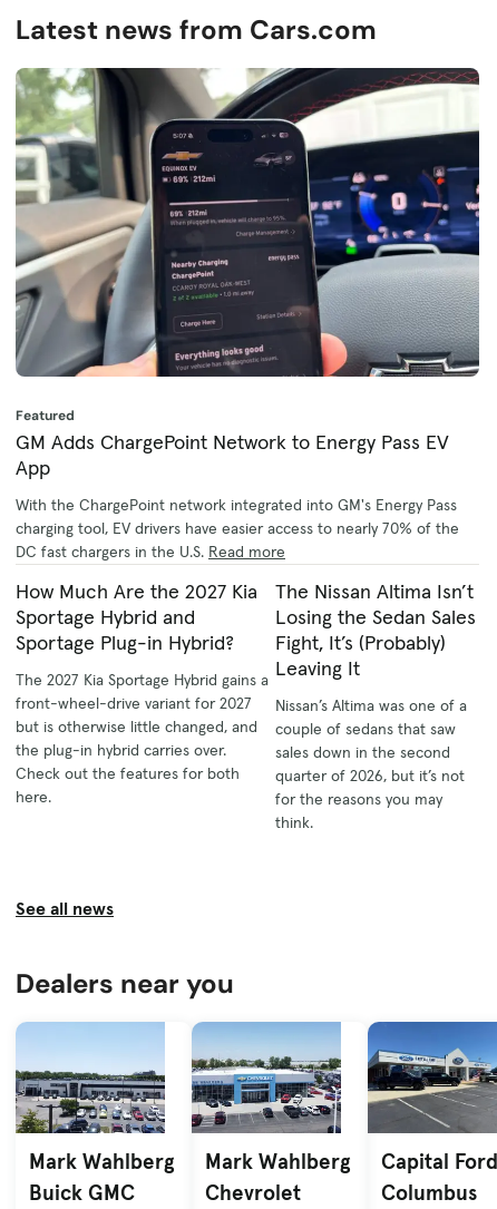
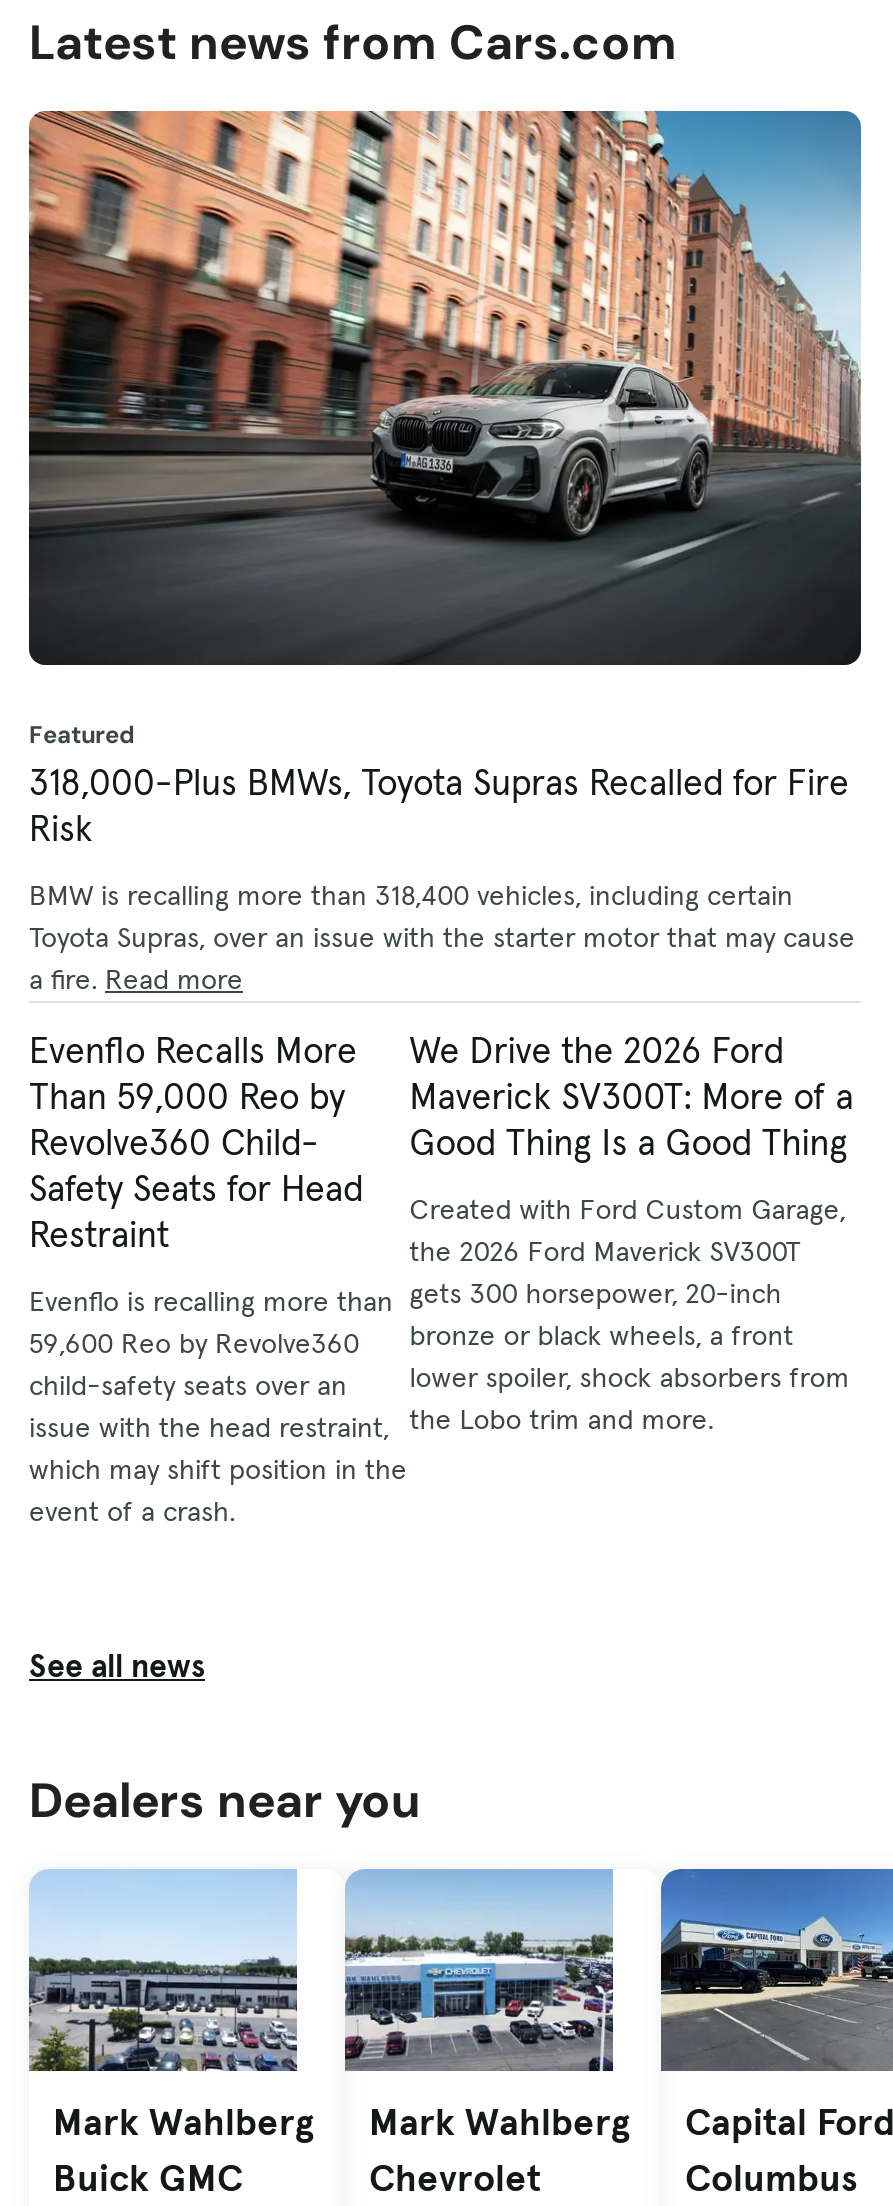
- [image]
+ [image]

- GM Adds ChargePoint Network to Energy Pass EV
- App
+ 318,000-Plus BMWs, Toyota Supras Recalled for Fire
+ Risk

- With the ChargePoint network integrated into GM's Energy Pass
- charging tool, EV drivers have easier access to nearly 70% of the
- DC fast chargers in the U.S. Read more
+ BMW is recalling more than 318,400 vehicles, including certain
+ Toyota Supras, over an issue with the starter motor that may cause
+ a fire. Read more

- How Much Are the 2027 Kia
- Sportage Hybrid and
- Sportage Plug-in Hybrid?
+ Evenflo Recalls More
+ Than 59,000 Reo by
+ Revolve360 Child-
+ Safety Seats for Head
+ Restraint

- The Nissan Altima Isn’t
- Losing the Sedan Sales
- Fight, It’s (Probably)
- Leaving It
+ We Drive the 2026 Ford
+ Maverick SV300T: More of a
+ Good Thing Is a Good Thing

- The 2027 Kia Sportage Hybrid gains a
- front-wheel-drive variant for 2027
- but is otherwise little changed, and
- the plug-in hybrid carries over.
- Check out the features for both
- here.
+ Evenflo is recalling more than
+ 59,600 Reo by Revolve360
+ child-safety seats over an
+ issue with the head restraint,
+ which may shift position in the
+ event of a crash.

- Nissan’s Altima was one of a
- couple of sedans that saw
- sales down in the second
- quarter of 2026, but it’s not
- for the reasons you may
- think.
+ Created with Ford Custom Garage,
+ the 2026 Ford Maverick SV300T
+ gets 300 horsepower, 20-inch
+ bronze or black wheels, a front
+ lower spoiler, shock absorbers from
+ the Lobo trim and more.
